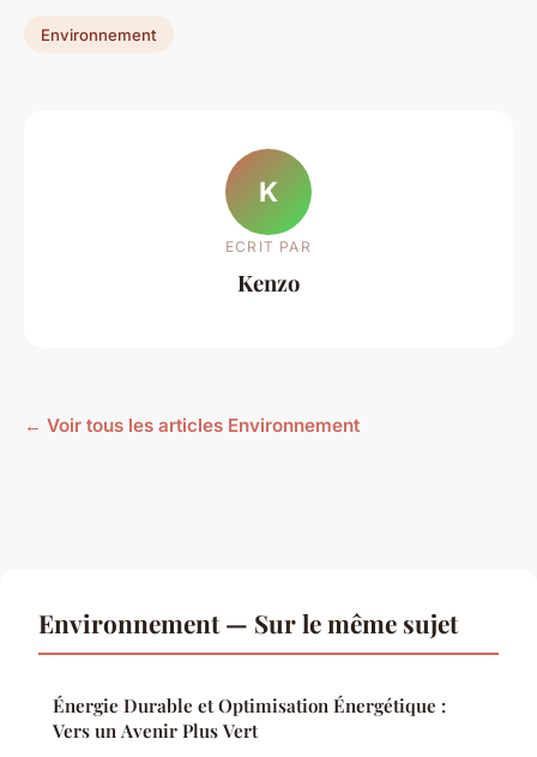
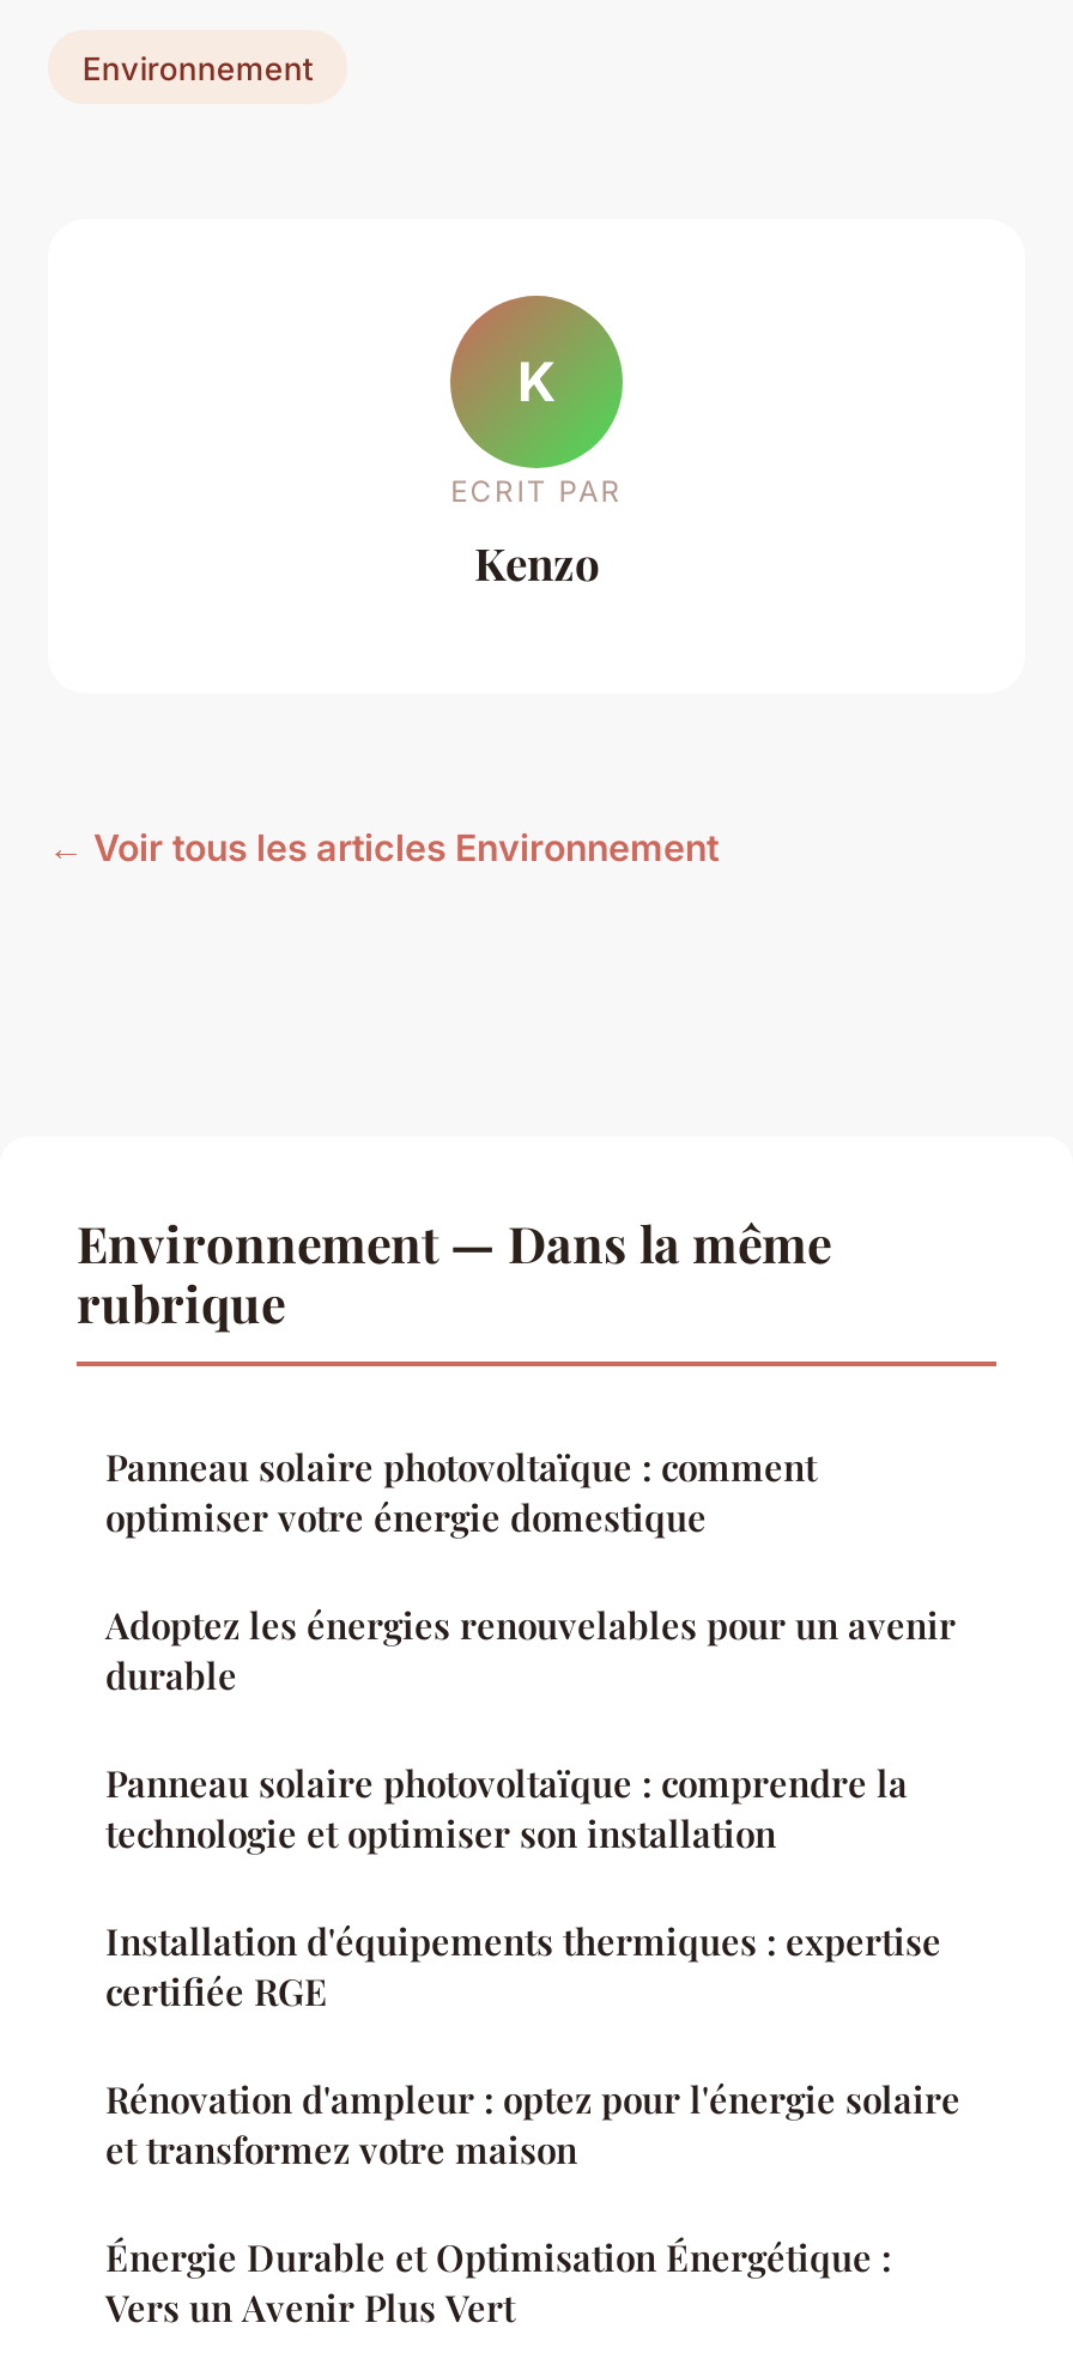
- Environnement — Sur le même sujet
+ Environnement — Dans la même
+ rubrique
+ Panneau solaire photovoltaïque : comment
+ optimiser votre énergie domestique
+ Adoptez les énergies renouvelables pour un avenir
+ durable
+ Panneau solaire photovoltaïque : comprendre la
+ technologie et optimiser son installation
+ Installation d'équipements thermiques : expertise
+ certifiée RGE
+ Rénovation d'ampleur : optez pour l'énergie solaire
+ et transformez votre maison
